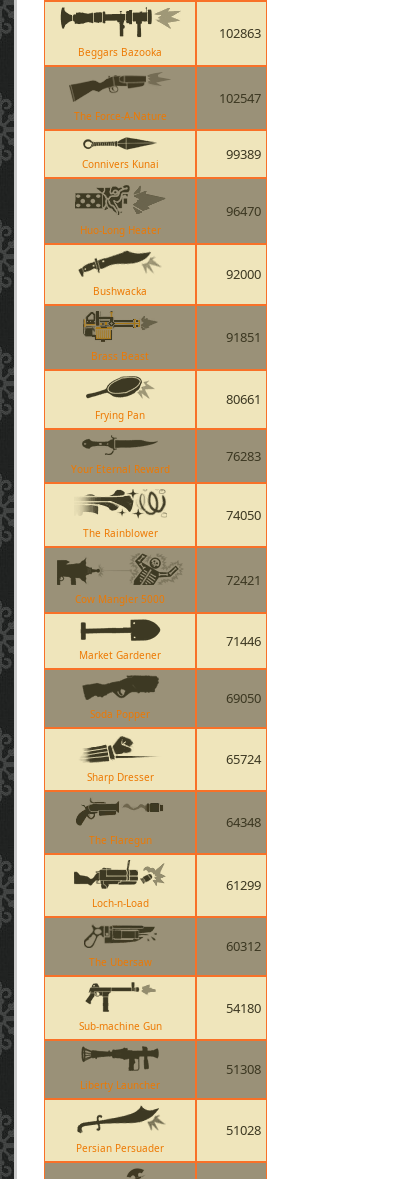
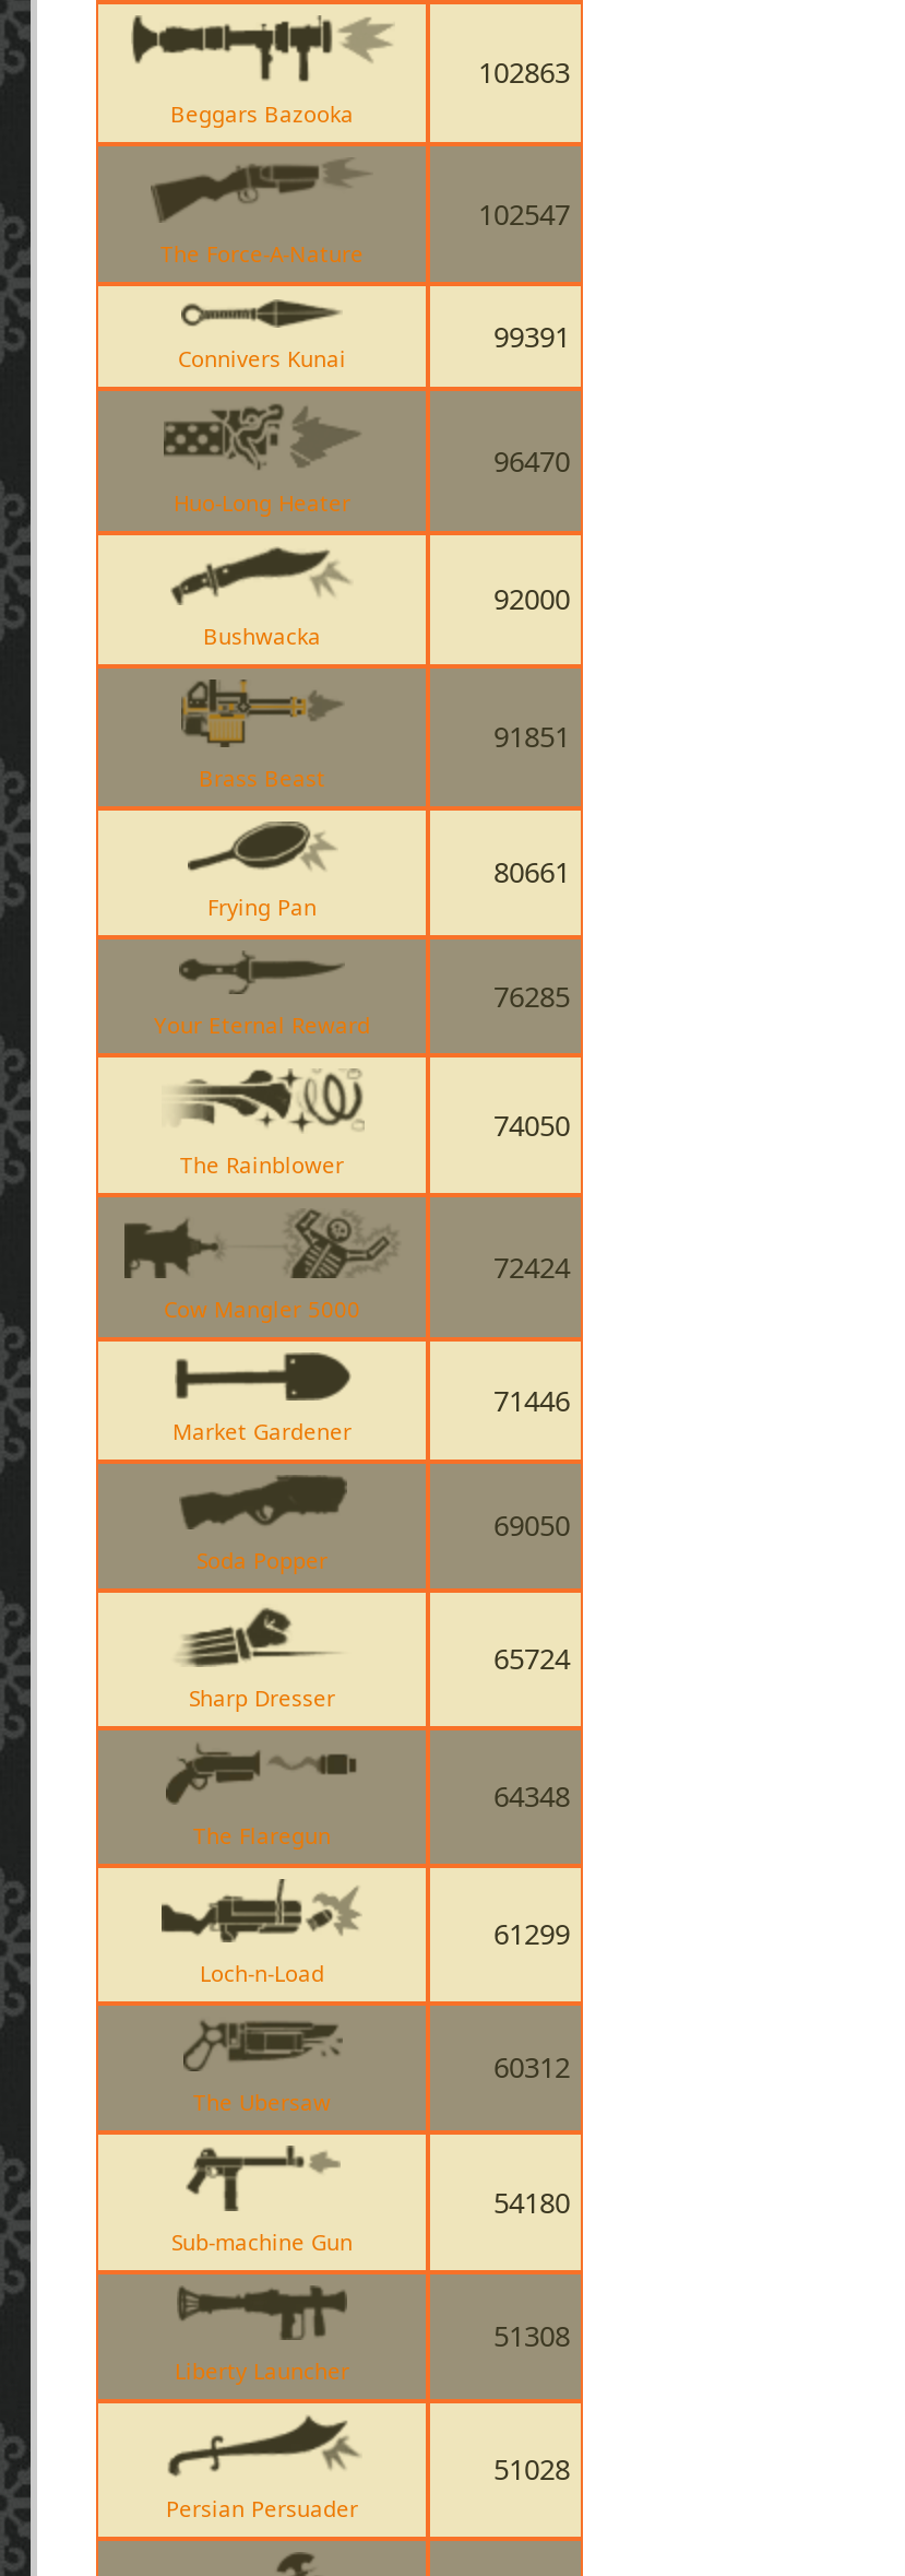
- 99389
+ 99391

- 76283
+ 76285

- 72421
+ 72424
